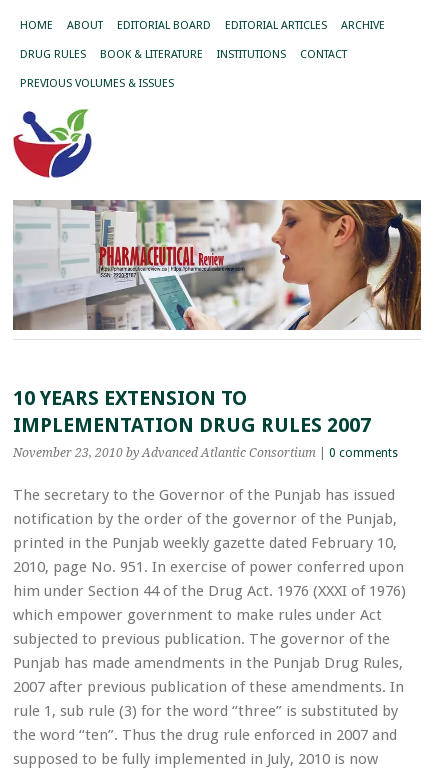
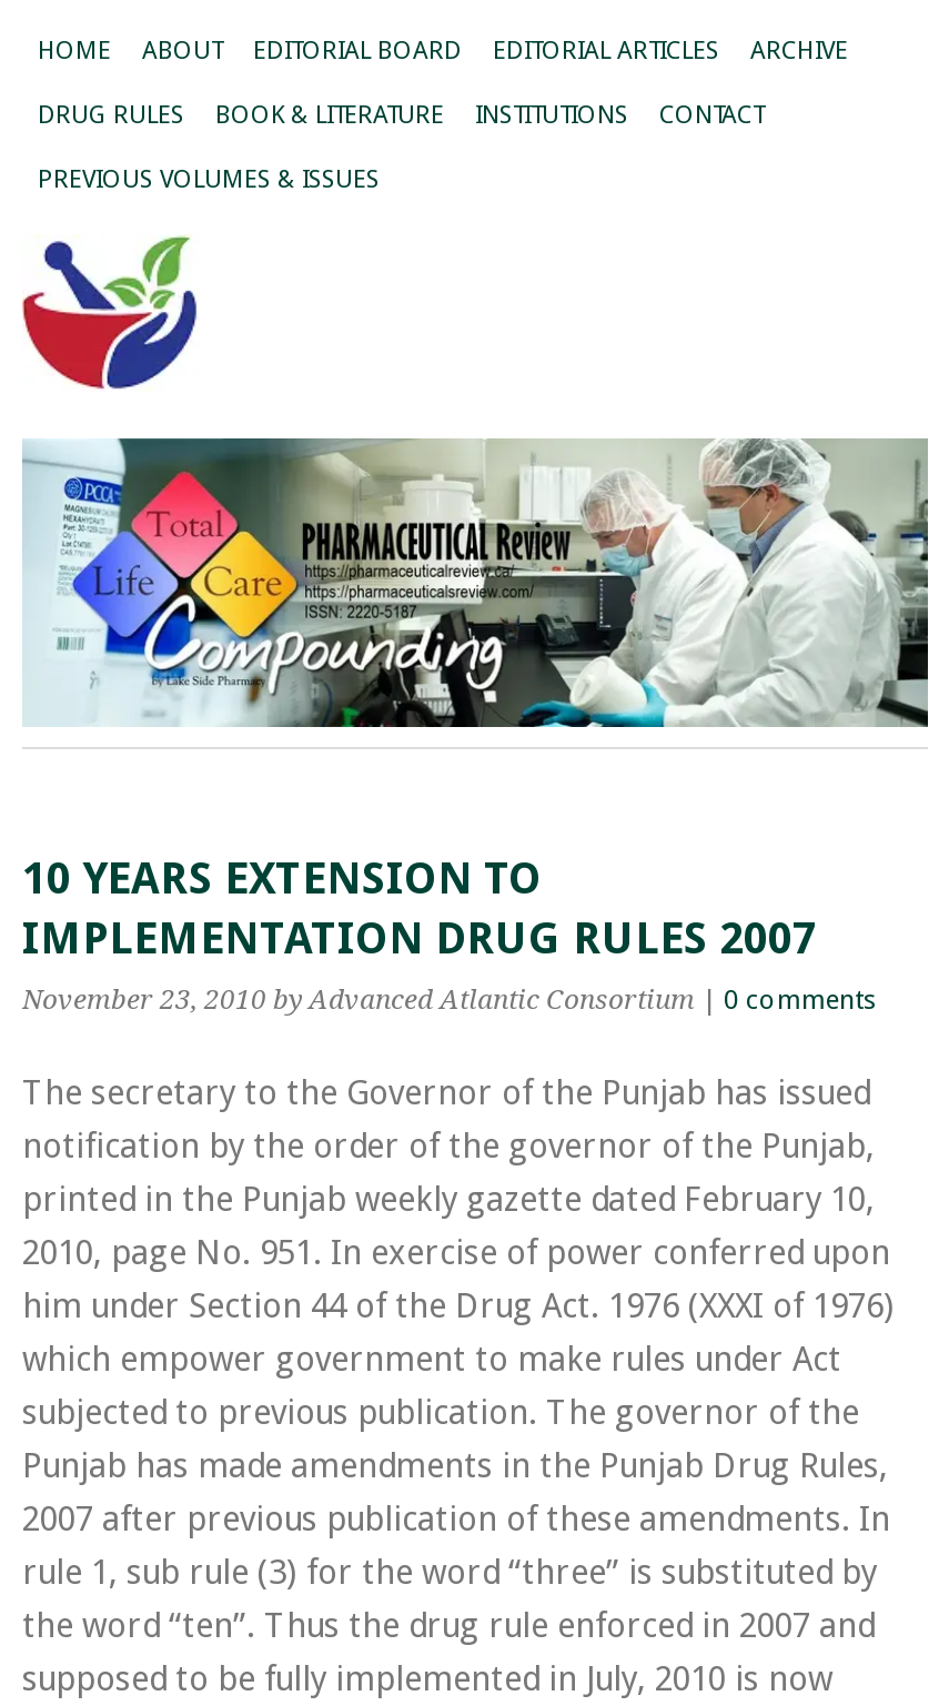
- [image]
+ [image]
